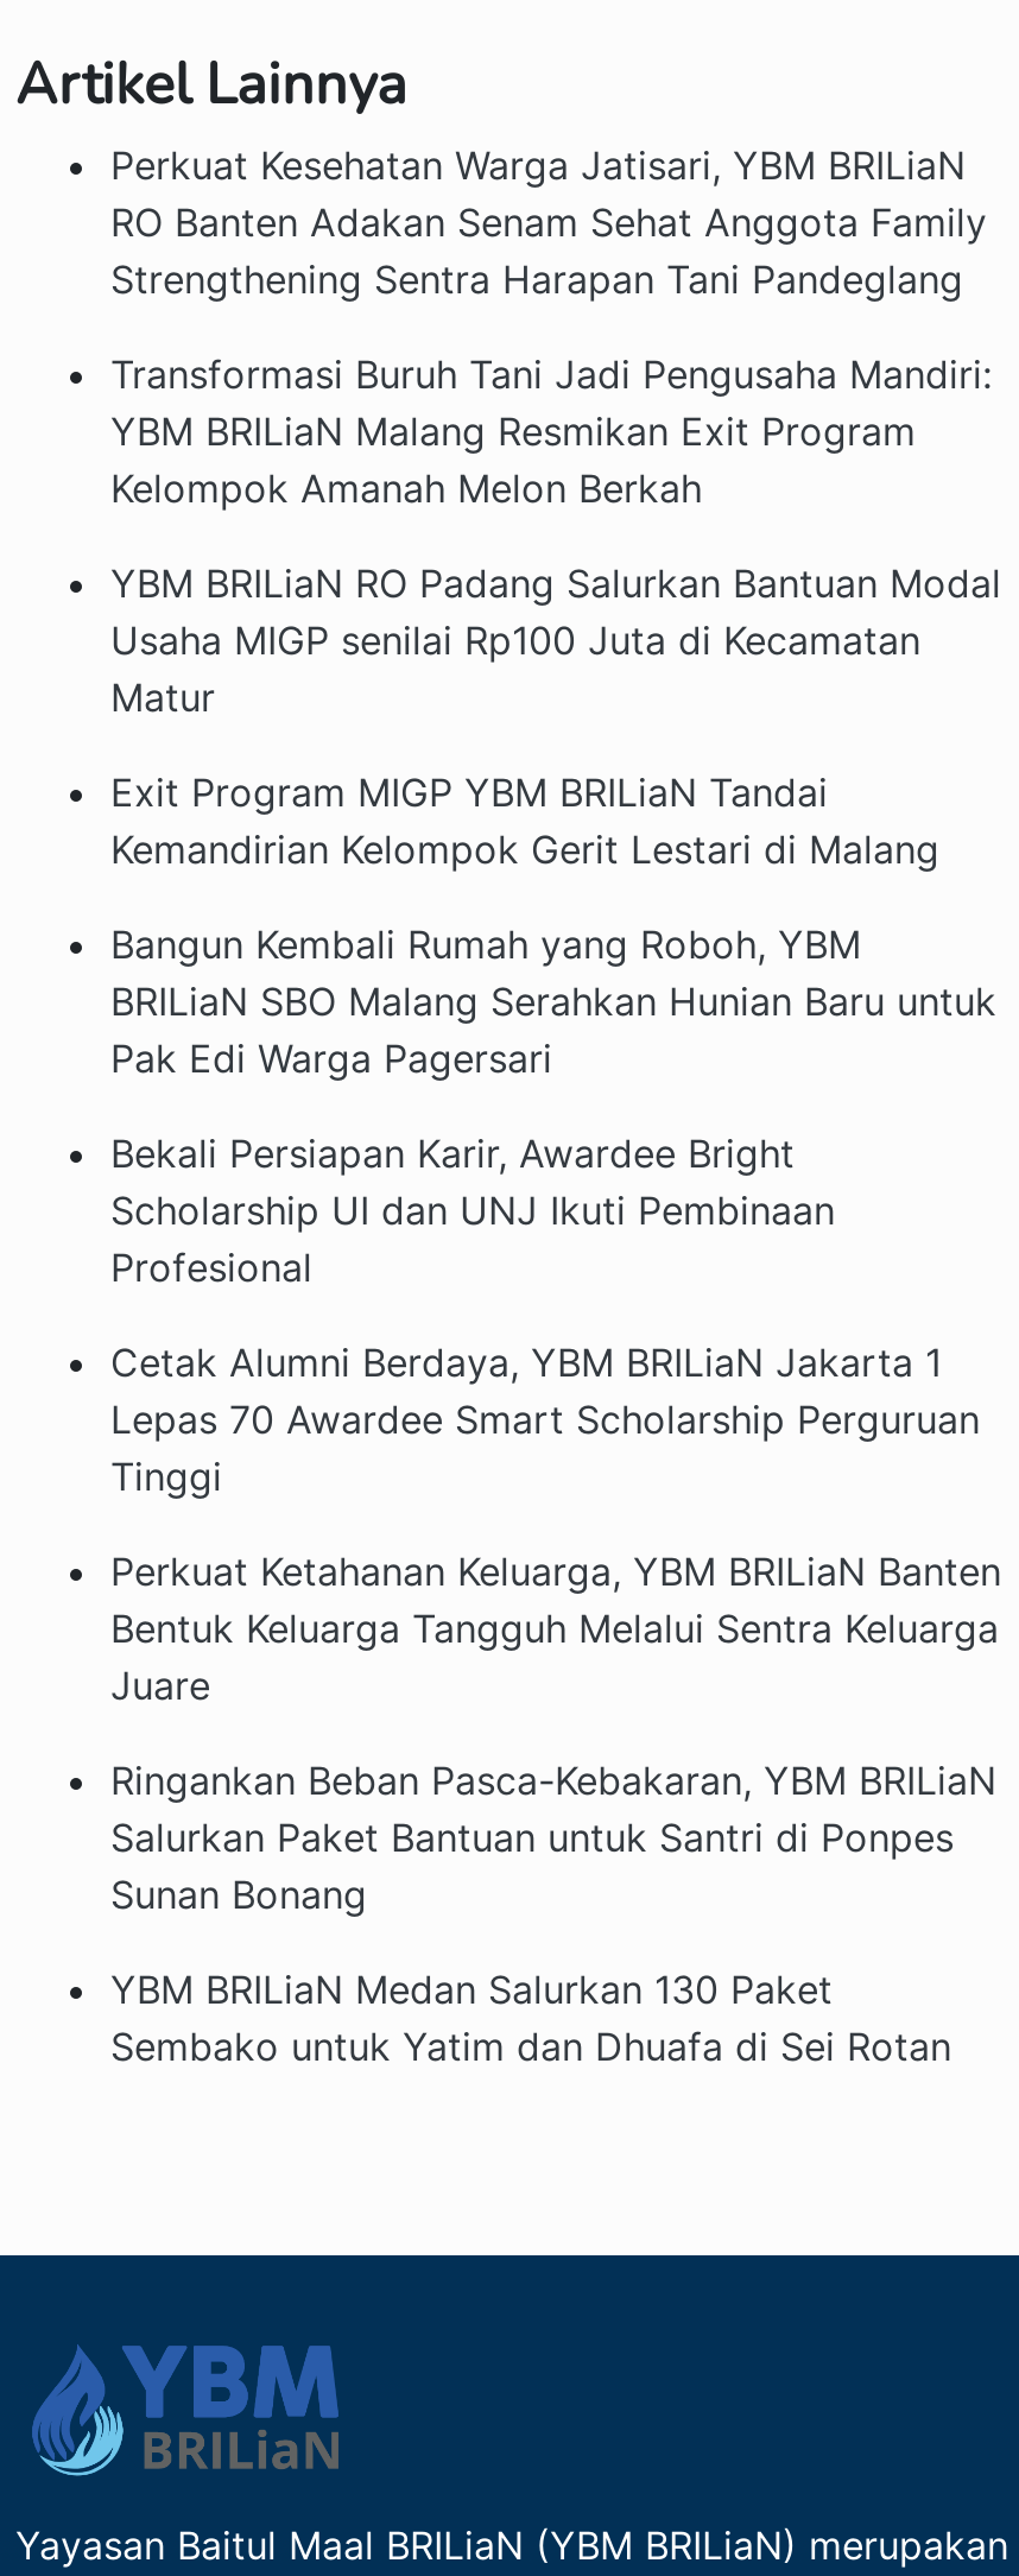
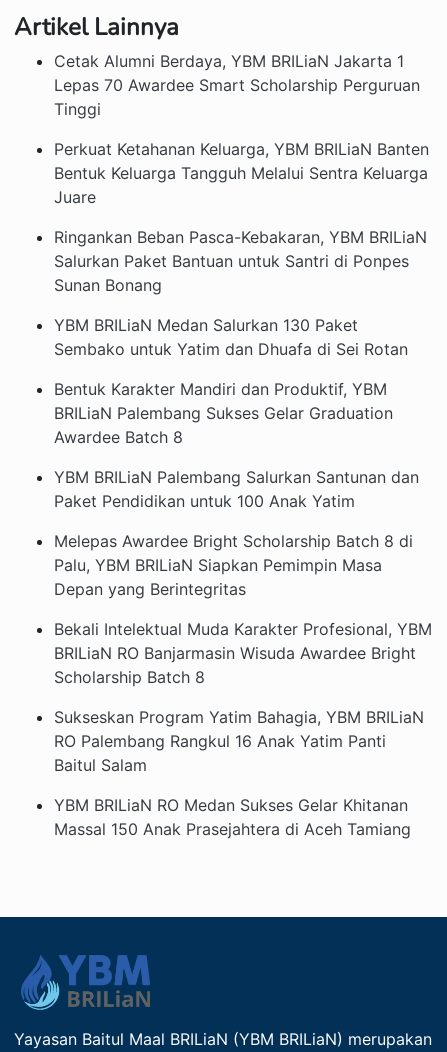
- Perkuat Kesehatan Warga Jatisari, YBM BRILiaN
- RO Banten Adakan Senam Sehat Anggota Family
- Strengthening Sentra Harapan Tani Pandeglang
- Transformasi Buruh Tani Jadi Pengusaha Mandiri:
- YBM BRILiaN Malang Resmikan Exit Program
- Kelompok Amanah Melon Berkah
- YBM BRILiaN RO Padang Salurkan Bantuan Modal
- Usaha MIGP senilai Rp100 Juta di Kecamatan
- Matur
- Exit Program MIGP YBM BRILiaN Tandai
- Kemandirian Kelompok Gerit Lestari di Malang
- Bangun Kembali Rumah yang Roboh, YBM
- BRILiaN SBO Malang Serahkan Hunian Baru untuk
- Pak Edi Warga Pagersari
- Bekali Persiapan Karir, Awardee Bright
- Scholarship UI dan UNJ Ikuti Pembinaan
- Profesional

moved up: Cetak Alumni Berdaya, YBM BRILiaN Jakarta 1 | Lepas 70 Awardee Smart Scholarship Perguruan | Tinggi | ... | YBM BRILiaN Medan Salurkan 130 Paket | Sembako untuk Yatim dan Dhuafa di Sei Rotan

+ Bentuk Karakter Mandiri dan Produktif, YBM
+ BRILiaN Palembang Sukses Gelar Graduation
+ Awardee Batch 8
+ YBM BRILiaN Palembang Salurkan Santunan dan
+ Paket Pendidikan untuk 100 Anak Yatim
+ Melepas Awardee Bright Scholarship Batch 8 di
+ Palu, YBM BRILiaN Siapkan Pemimpin Masa
+ Depan yang Berintegritas
+ Bekali Intelektual Muda Karakter Profesional, YBM
+ BRILiaN RO Banjarmasin Wisuda Awardee Bright
+ Scholarship Batch 8
+ Sukseskan Program Yatim Bahagia, YBM BRILiaN
+ RO Palembang Rangkul 16 Anak Yatim Panti
+ Baitul Salam
+ YBM BRILiaN RO Medan Sukses Gelar Khitanan
+ Massal 150 Anak Prasejahtera di Aceh Tamiang
